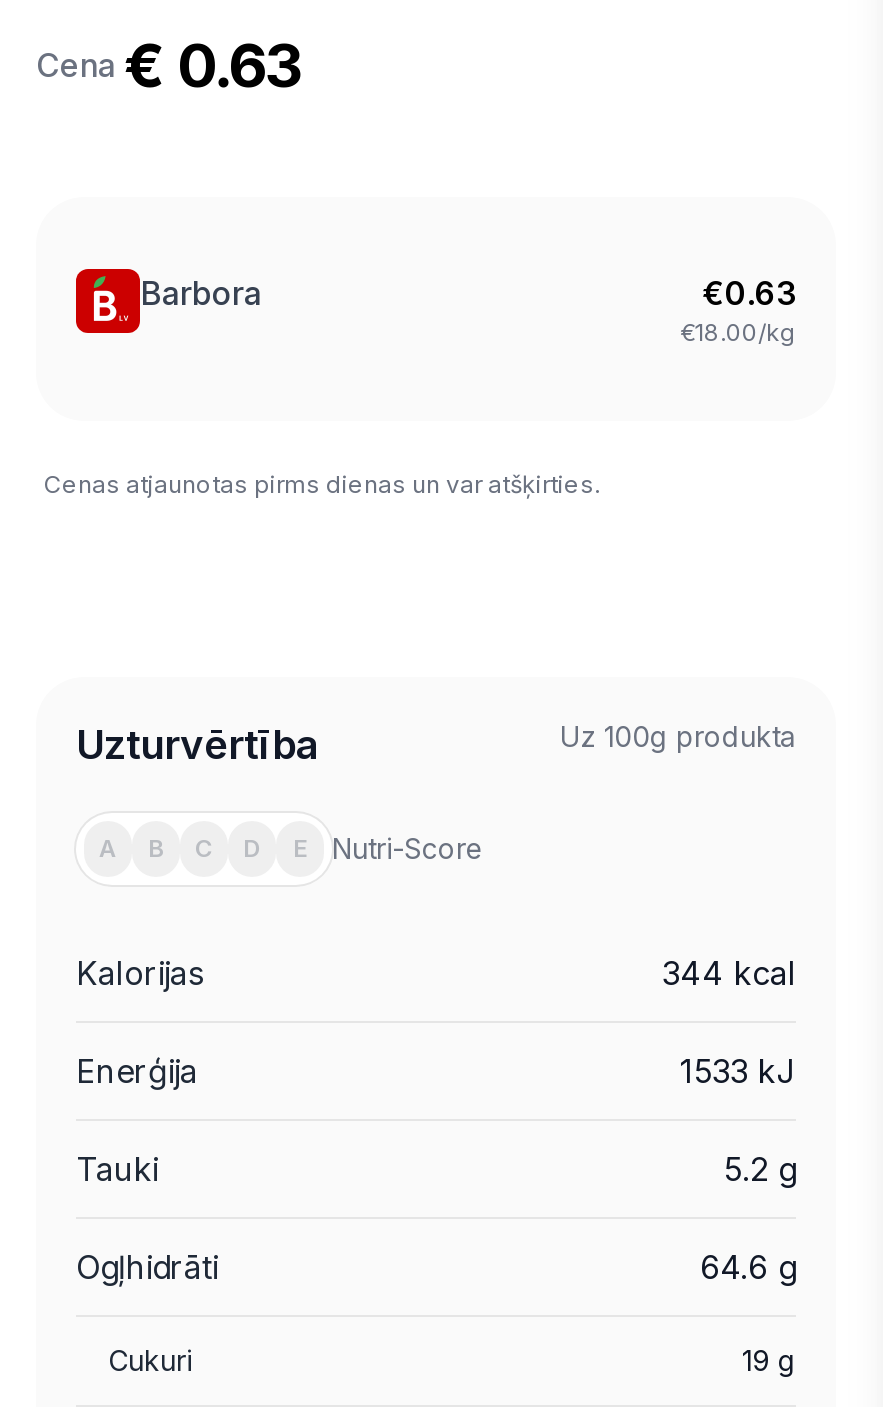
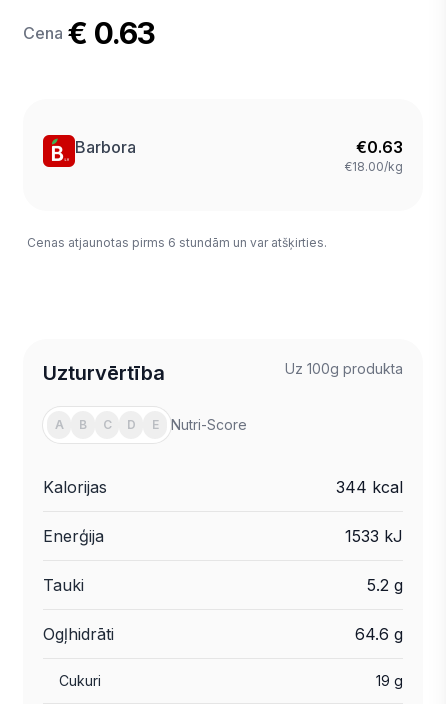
- Cenas atjaunotas pirms dienas un var atšķirties.
+ Cenas atjaunotas pirms 6 stundām un var atšķirties.
